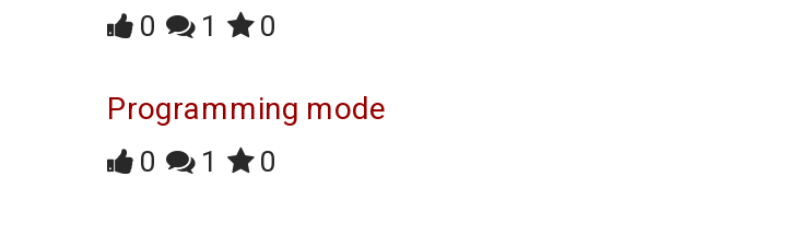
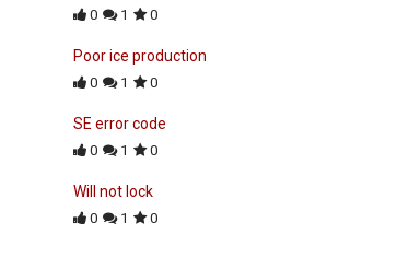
- Programming mode
+ Poor ice production
+ 0
+ 1
+ 0
+ SE error code
+ 0
+ 1
+ 0
+ Will not lock
